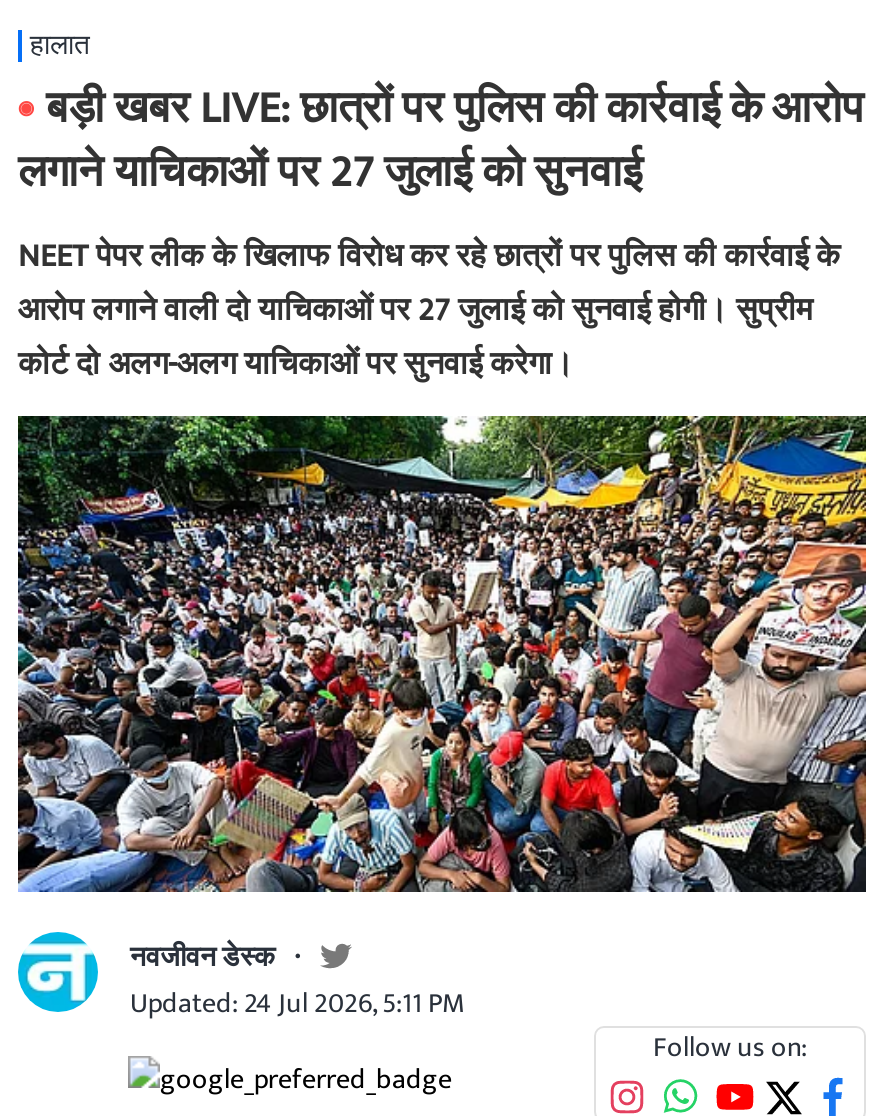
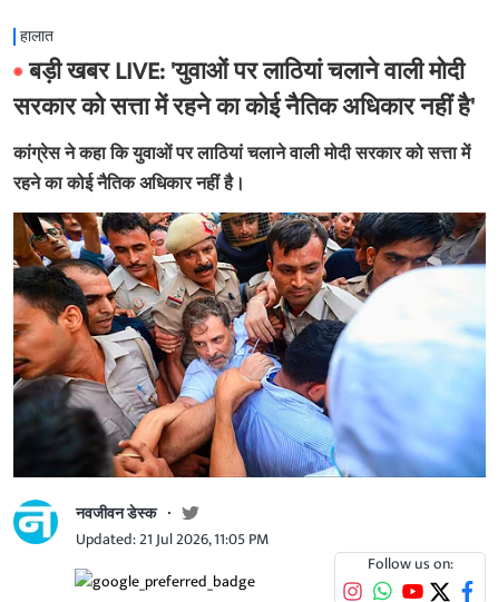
- बड़ी खबर LIVE: छात्रों पर पुलिस की कार्रवाई के आरोप
- लगाने याचिकाओं पर 27 जुलाई को सुनवाई
- NEET पेपर लीक के खिलाफ विरोध कर रहे छात्रों पर पुलिस की कार्रवाई के
- आरोप लगाने वाली दो याचिकाओं पर 27 जुलाई को सुनवाई होगी। सुप्रीम
- कोर्ट दो अलग-अलग याचिकाओं पर सुनवाई करेगा।
+ बड़ी खबर LIVE: 'युवाओं पर लाठियां चलाने वाली मोदी
+ सरकार को सत्ता में रहने का कोई नैतिक अधिकार नहीं है'
+ कांग्रेस ने कहा कि युवाओं पर लाठियां चलाने वाली मोदी सरकार को सत्ता में
+ रहने का कोई नैतिक अधिकार नहीं है।

- [image]
+ [image]

- Updated: 24 Jul 2026, 5:11 PM
+ Updated: 21 Jul 2026, 11:05 PM
